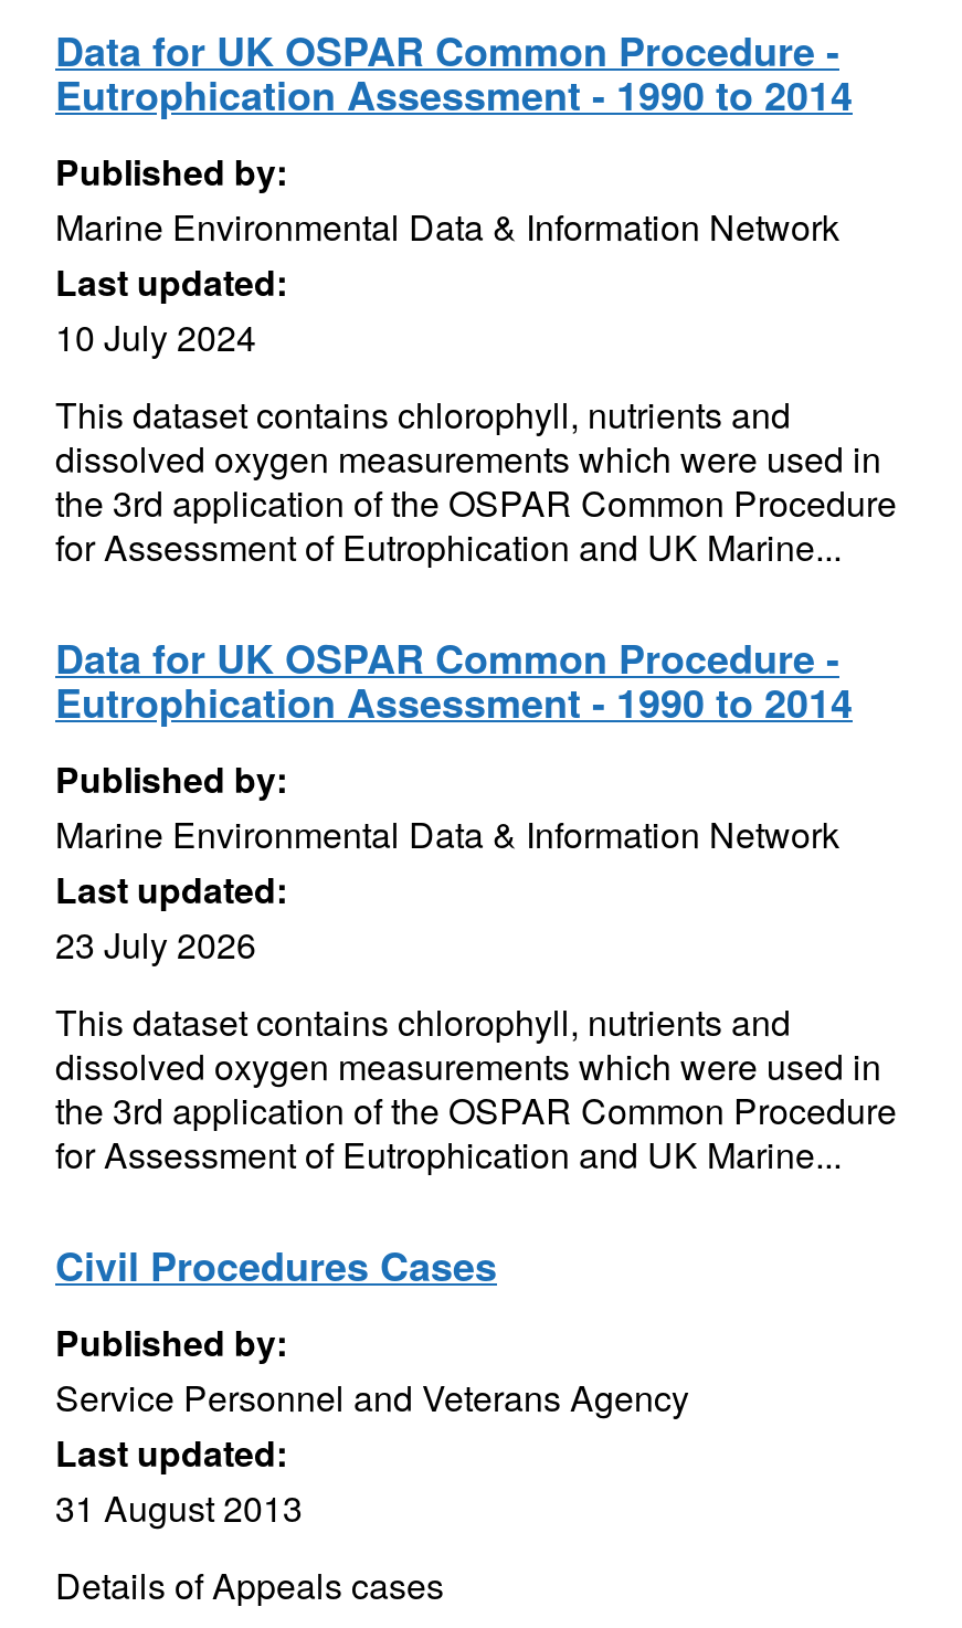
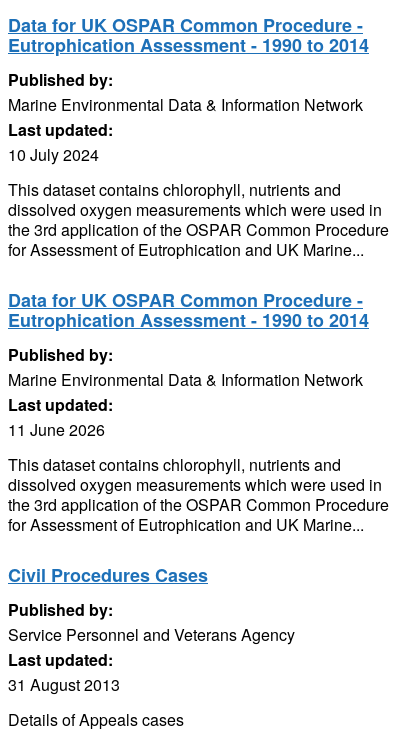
- 23 July 2026
+ 11 June 2026
